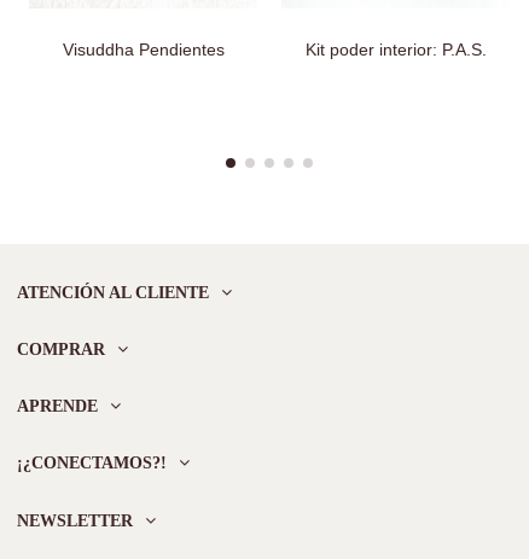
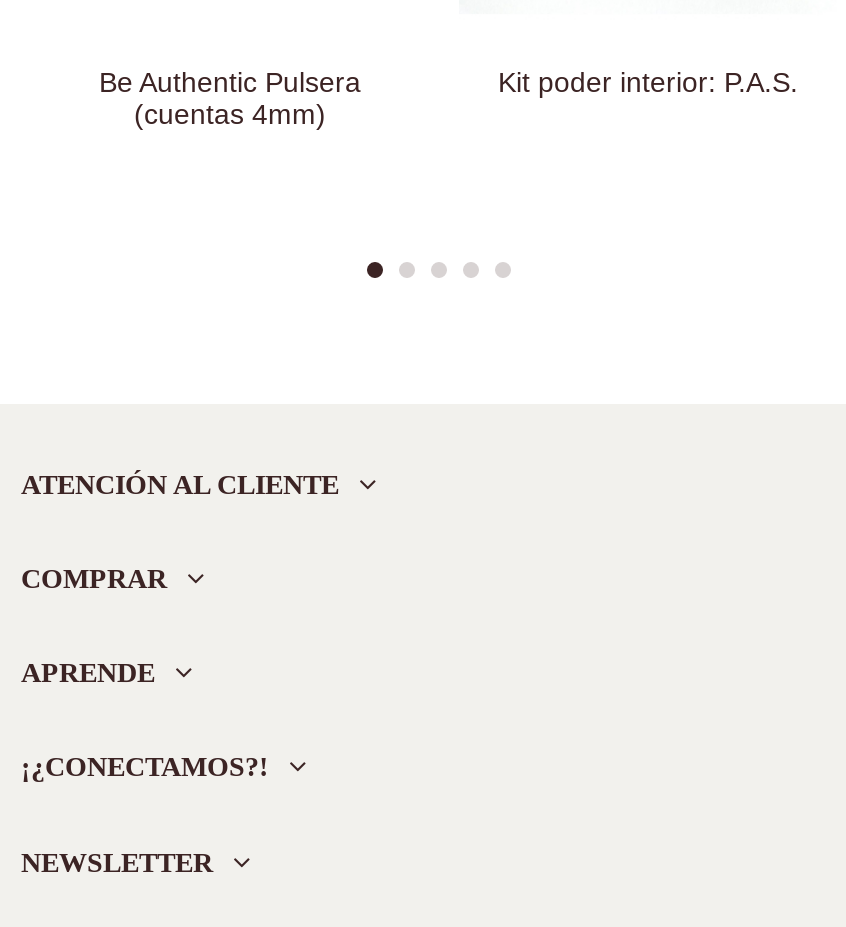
- Visuddha Pendientes
+ Be Authentic Pulsera
+ (cuentas 4mm)
